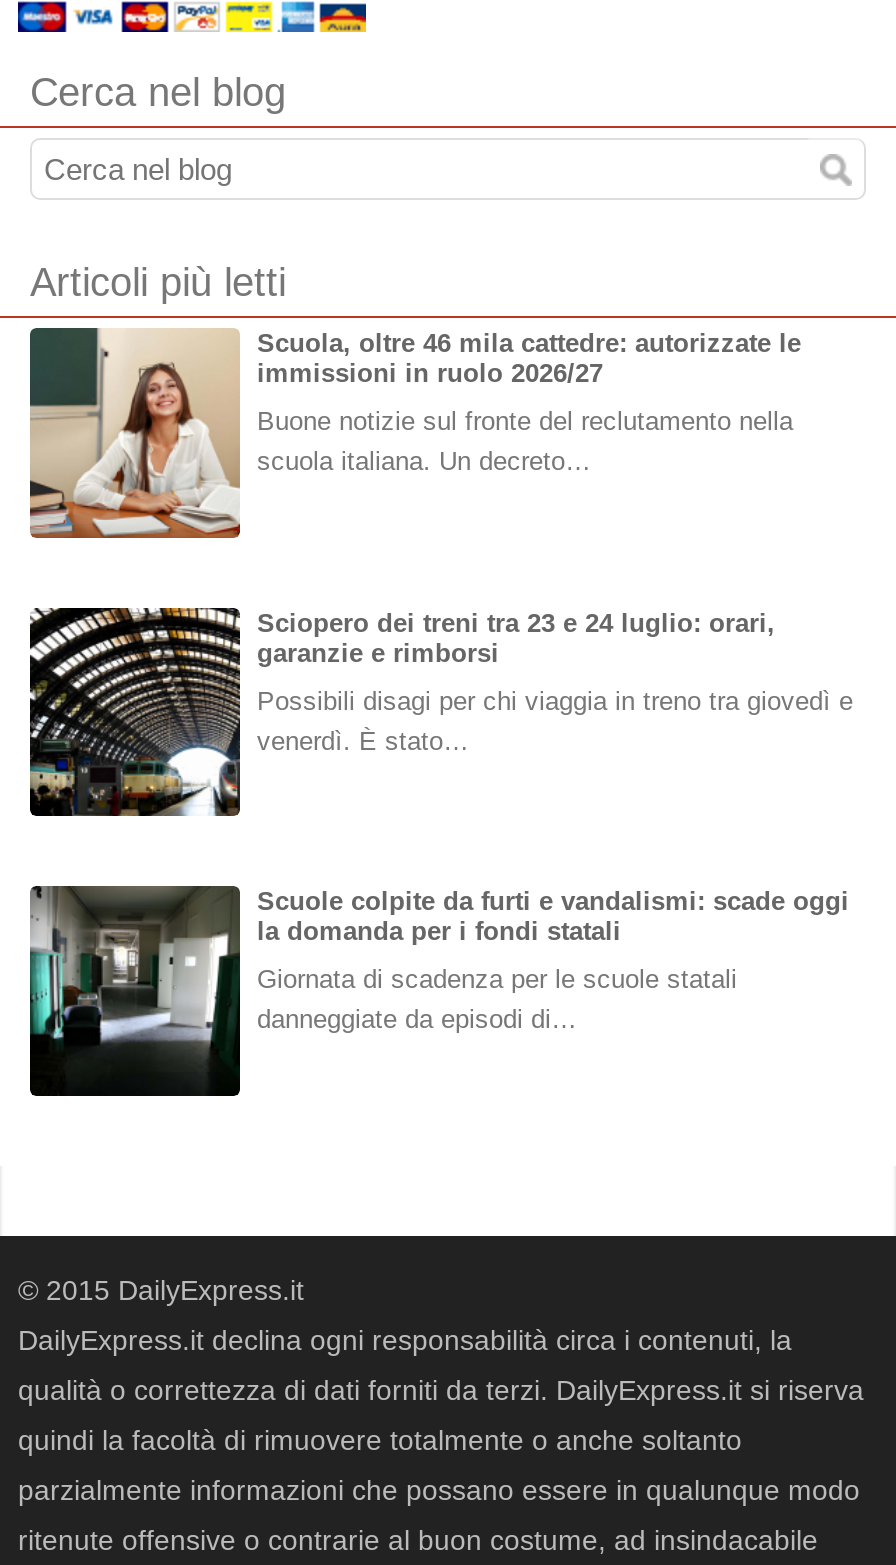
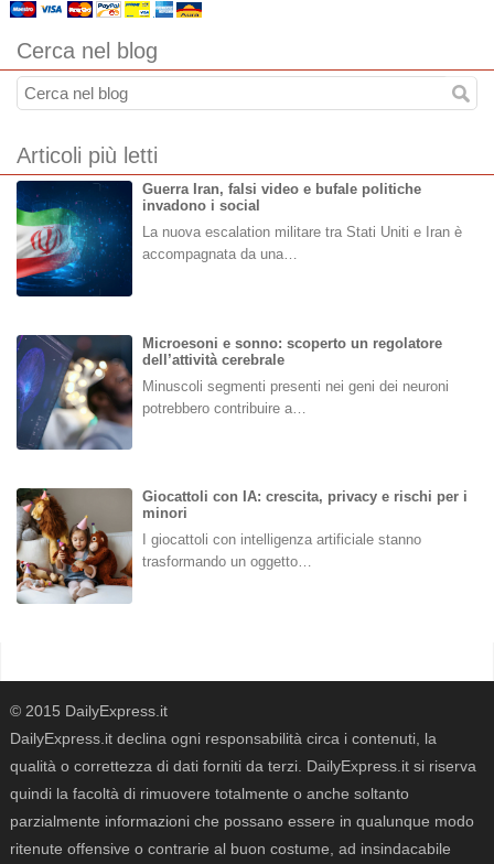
- [image]
- Scuola, oltre 46 mila cattedre: autorizzate le
- immissioni in ruolo 2026/27
+ [image]
+ Guerra Iran, falsi video e bufale politiche
+ invadono i social

- Buone notizie sul fronte del reclutamento nella
- scuola italiana. Un decreto…
+ La nuova escalation militare tra Stati Uniti e Iran è
+ accompagnata da una…

- [image]
- Sciopero dei treni tra 23 e 24 luglio: orari,
- garanzie e rimborsi
+ [image]
+ Microesoni e sonno: scoperto un regolatore
+ dell’attività cerebrale

- Possibili disagi per chi viaggia in treno tra giovedì e
- venerdì. È stato…
+ Minuscoli segmenti presenti nei geni dei neuroni
+ potrebbero contribuire a…

- [image]
- Scuole colpite da furti e vandalismi: scade oggi
- la domanda per i fondi statali
+ [image]
+ Giocattoli con IA: crescita, privacy e rischi per i
+ minori

- Giornata di scadenza per le scuole statali
- danneggiate da episodi di…
+ I giocattoli con intelligenza artificiale stanno
+ trasformando un oggetto…
